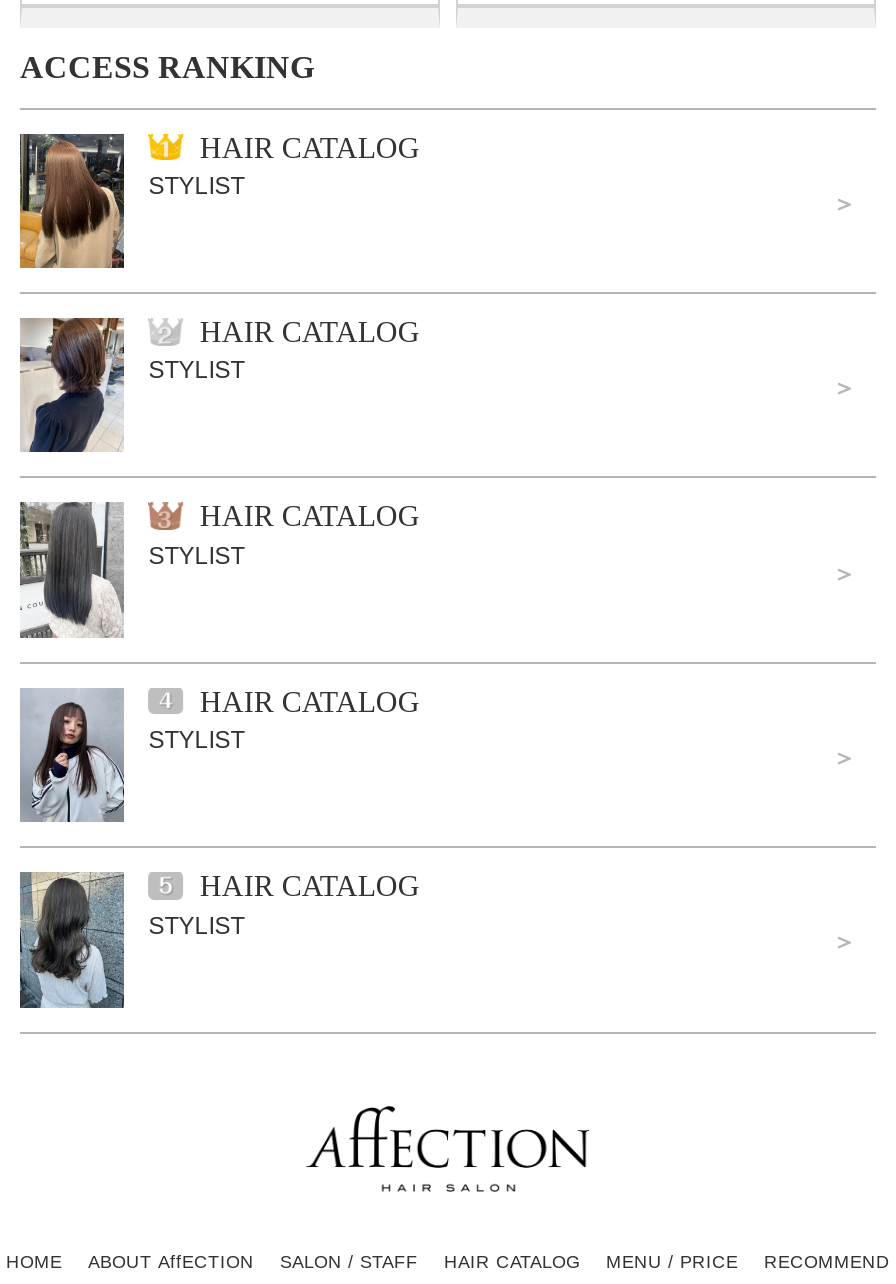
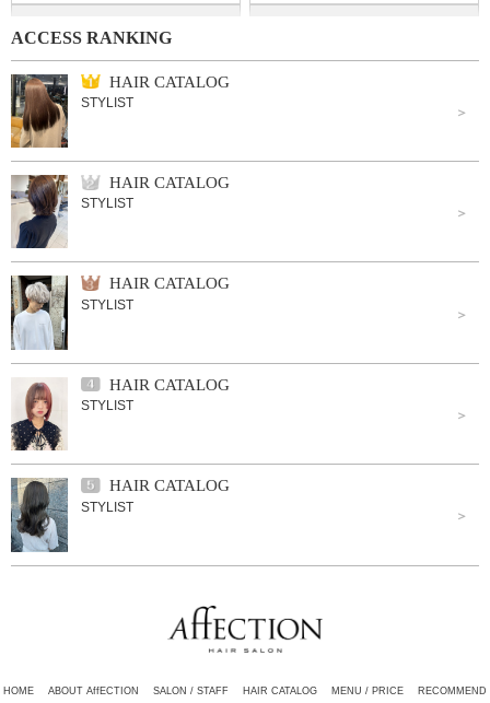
- [image]
+ [image]

- [image]
+ [image]
